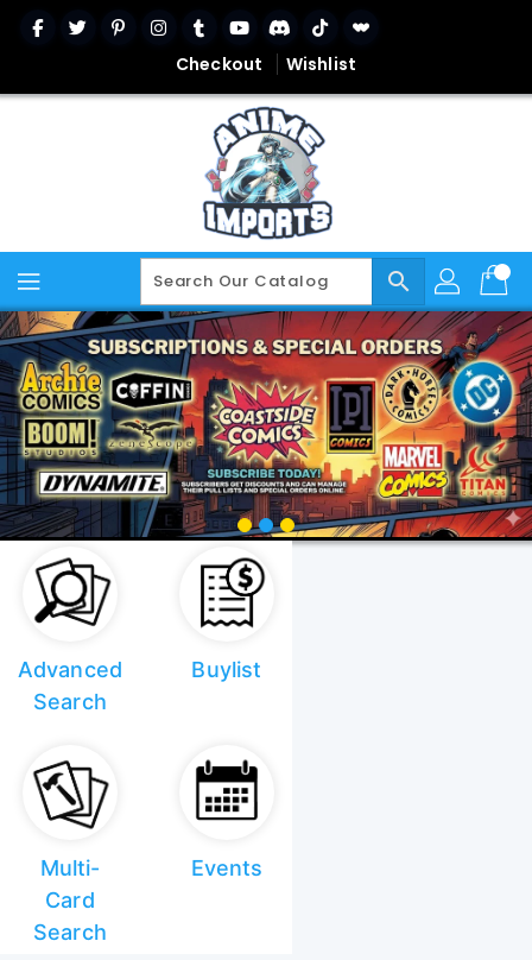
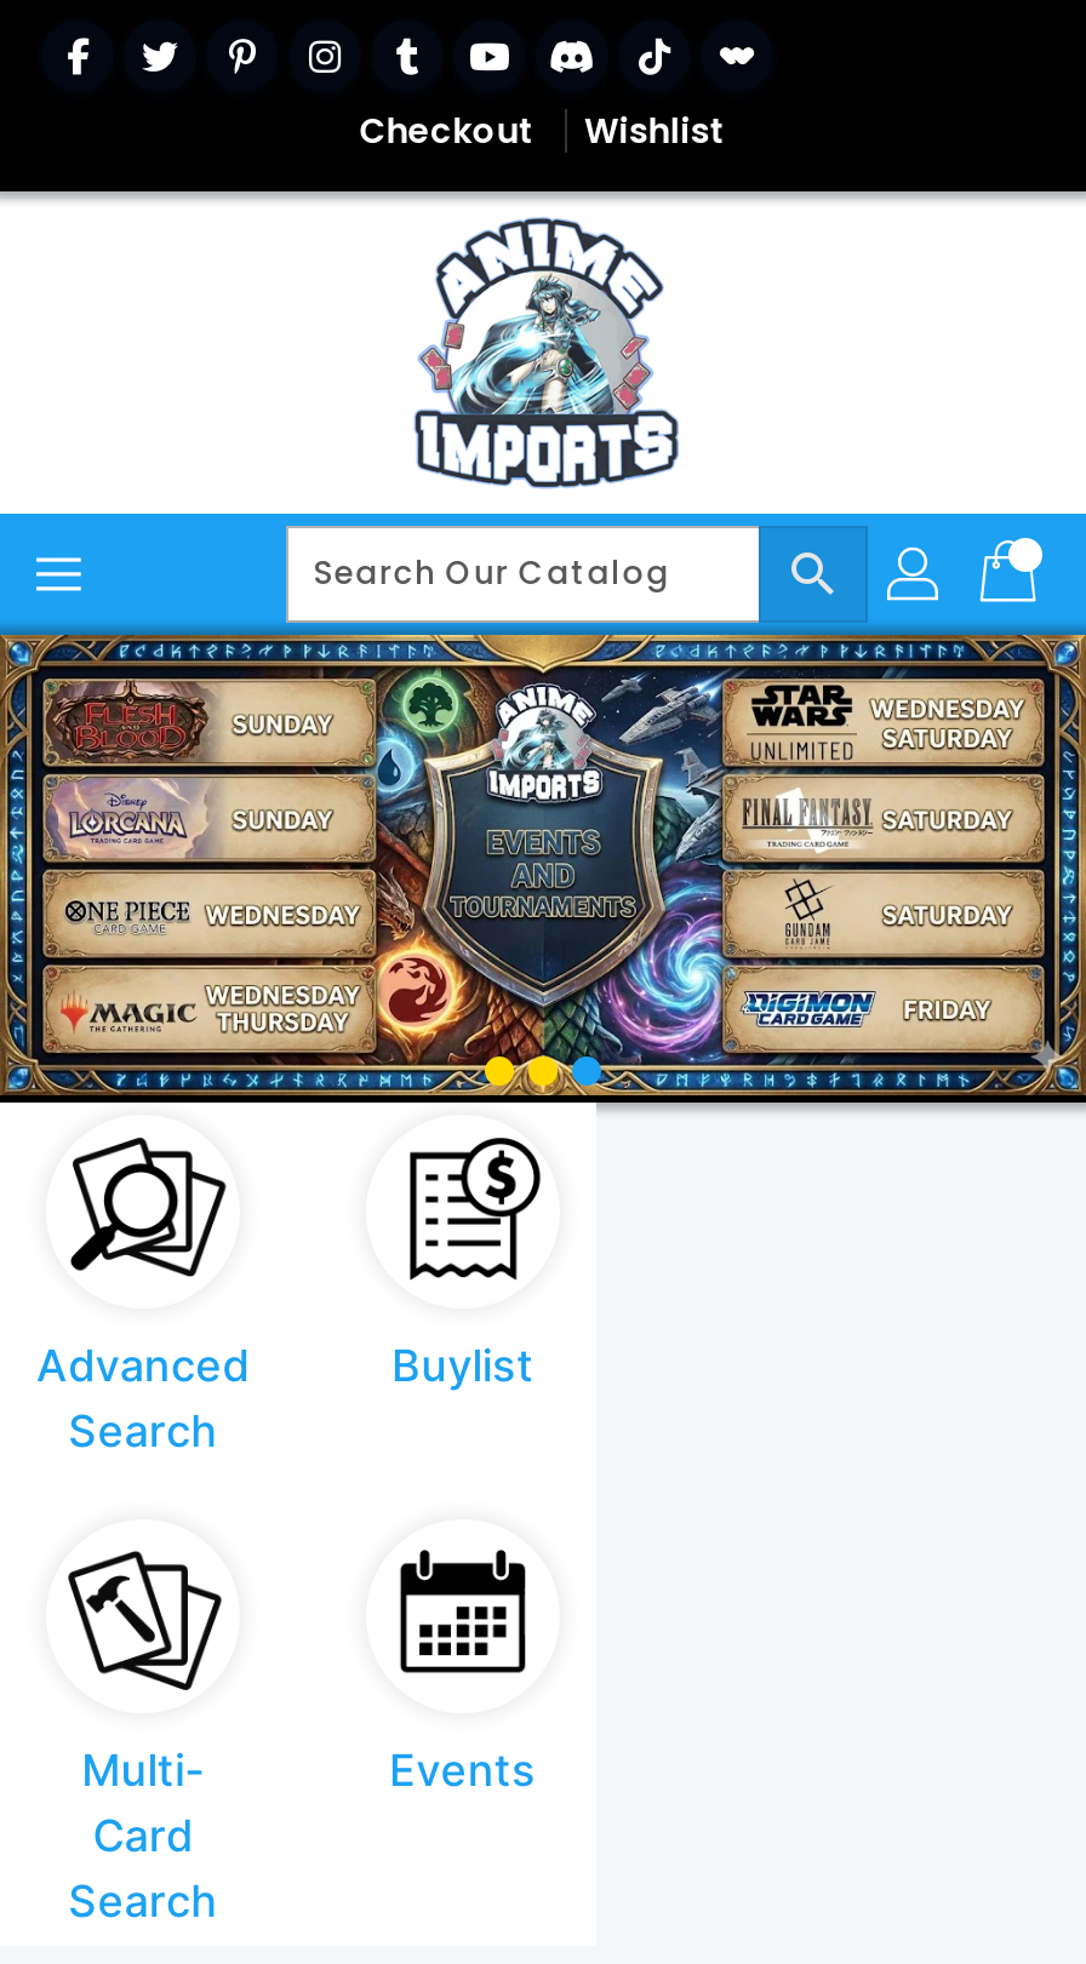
- [image]
+ [image]
